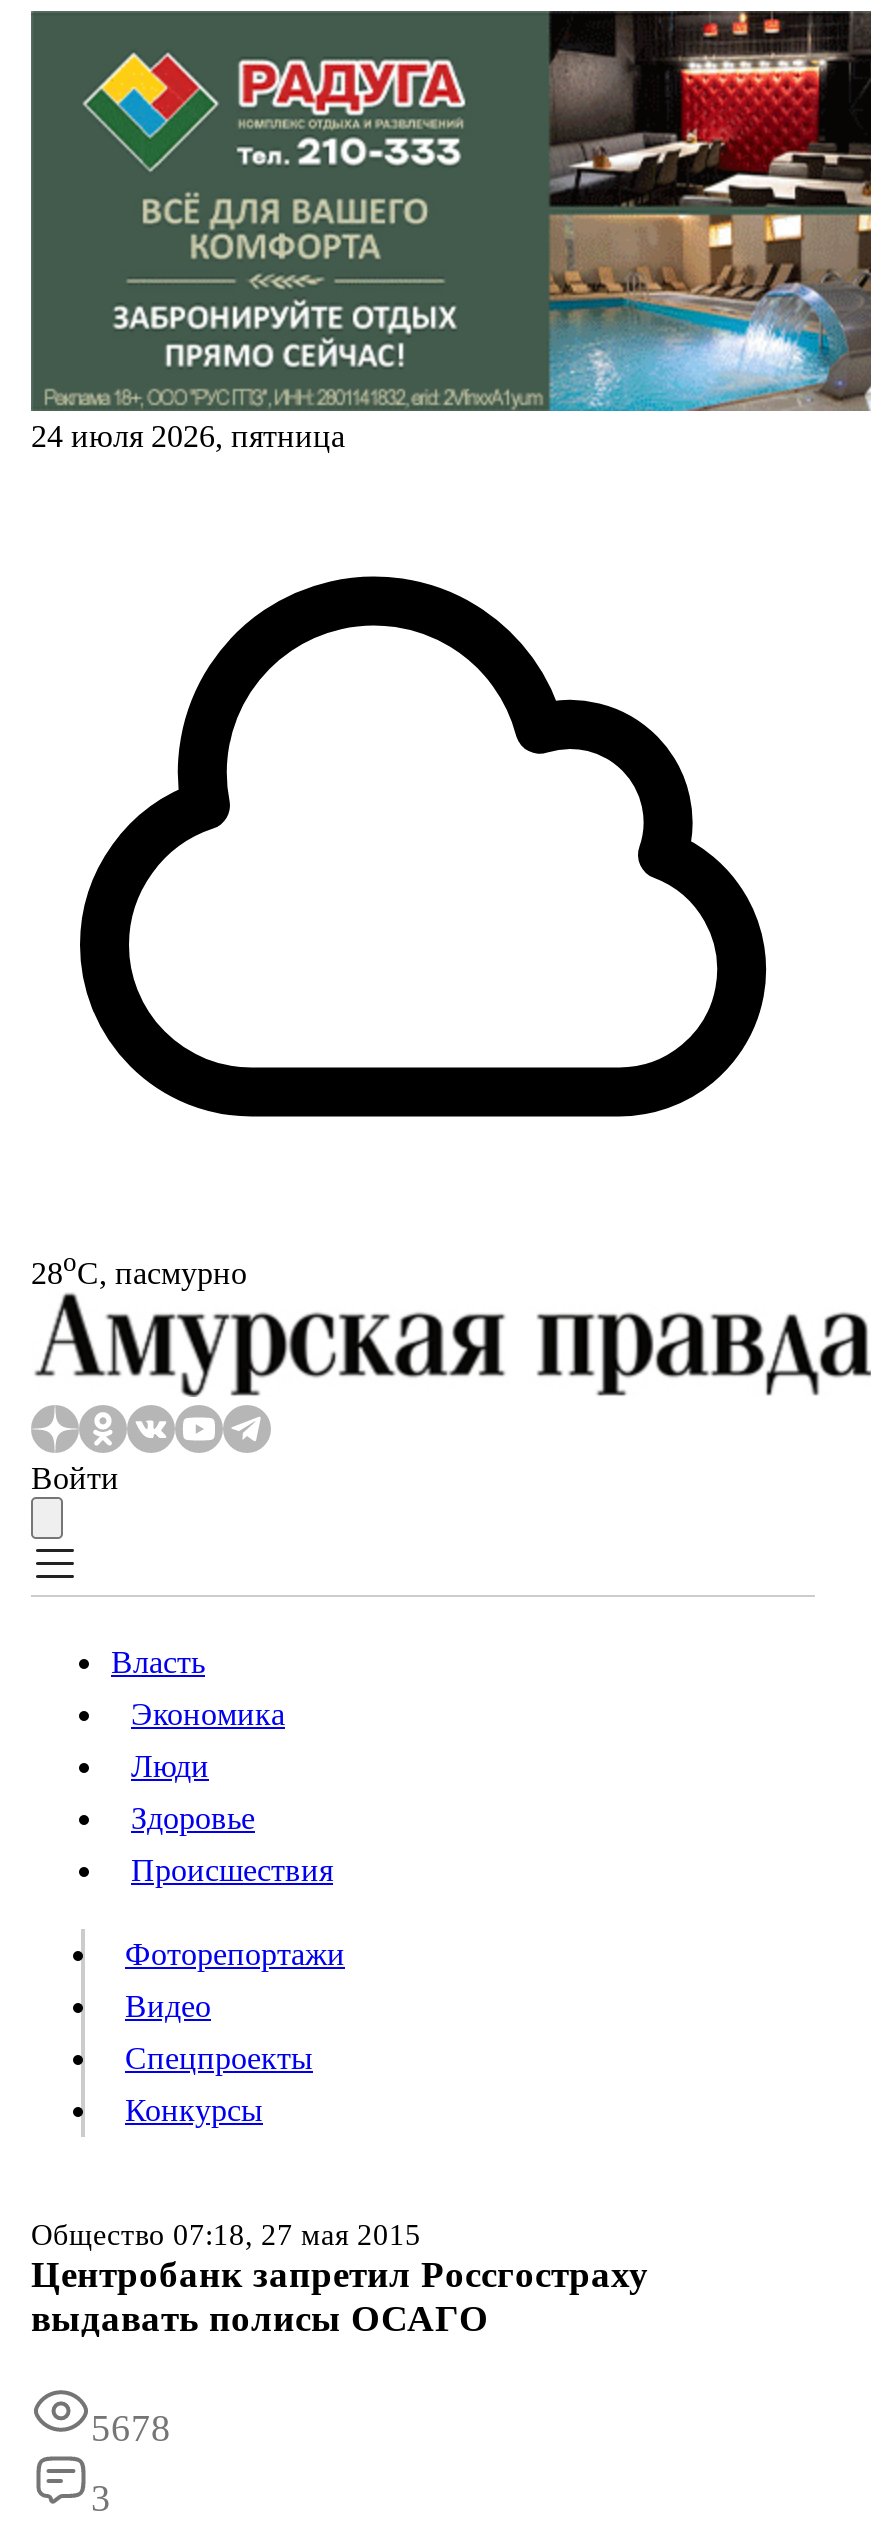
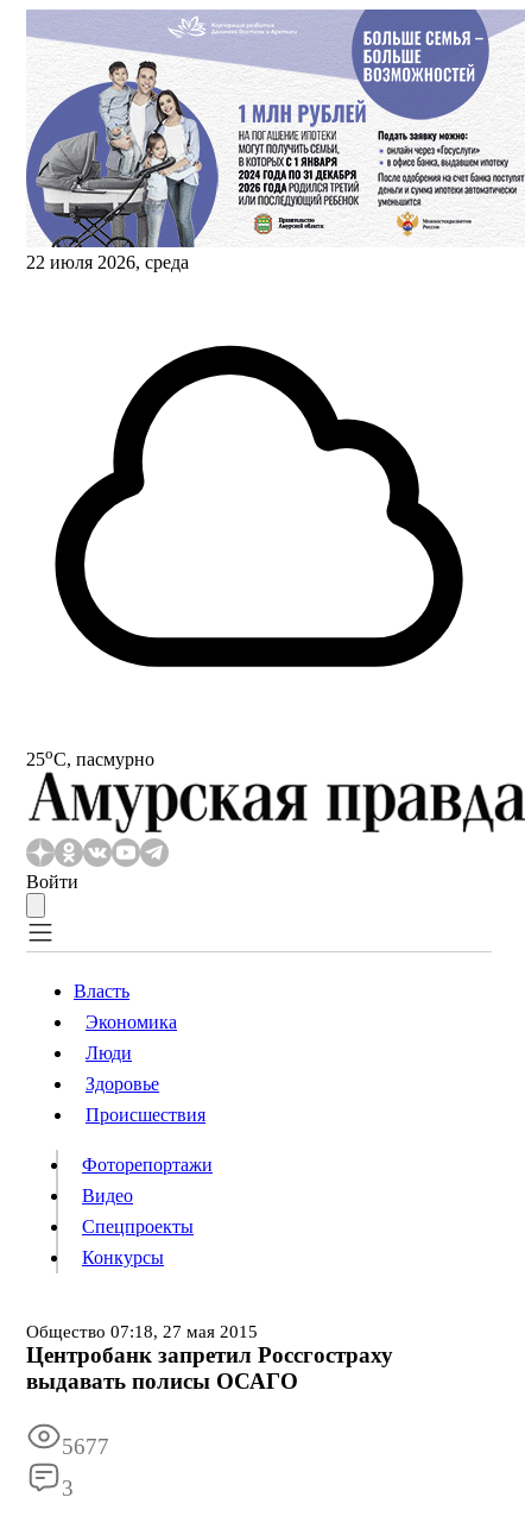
- [image]
- 24 июля 2026, пятница
+ [image]
+ 22 июля 2026, среда

- 28oС, пасмурно
+ 25oС, пасмурно

- 5678
+ 5677
